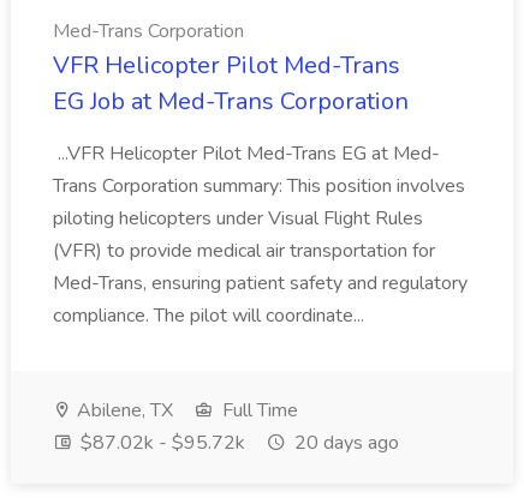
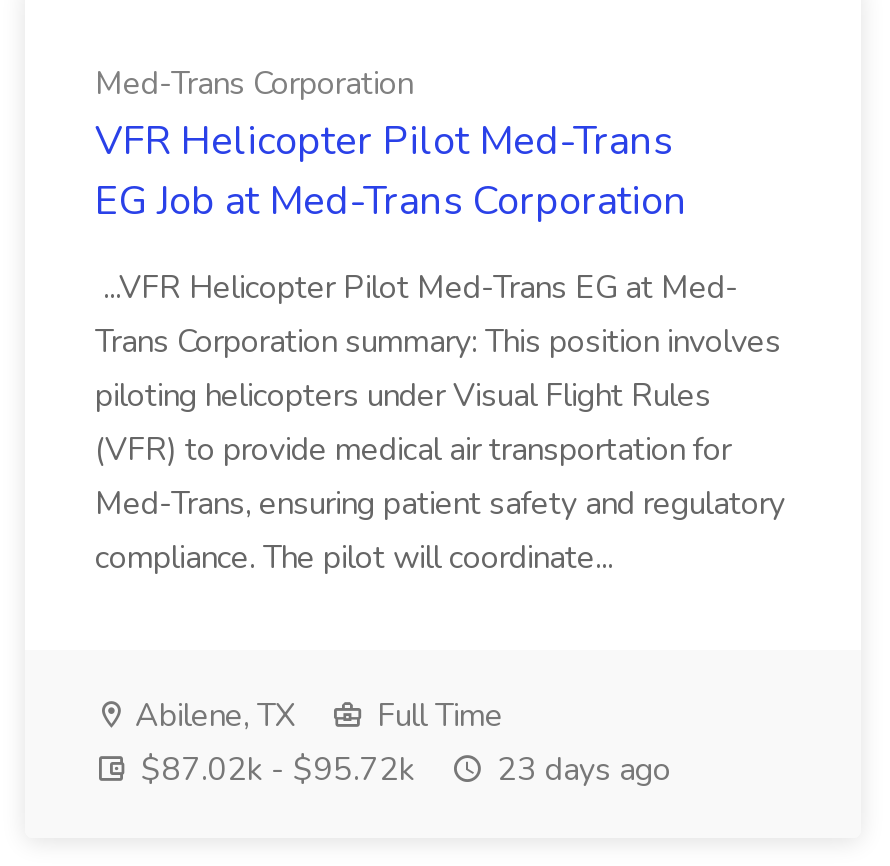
- $87.02k - $95.72k 20 days ago
+ $87.02k - $95.72k 23 days ago
